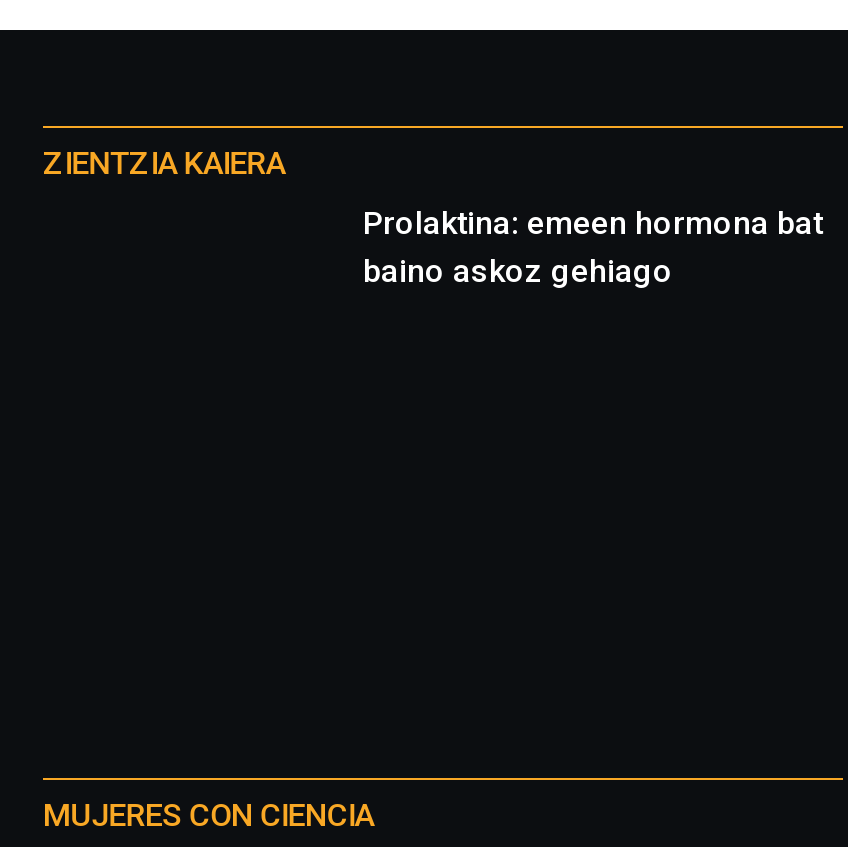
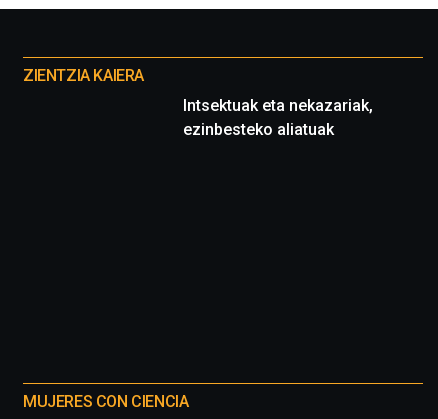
- Prolaktina: emeen hormona bat
- baino askoz gehiago
+ Intsektuak eta nekazariak,
+ ezinbesteko aliatuak
